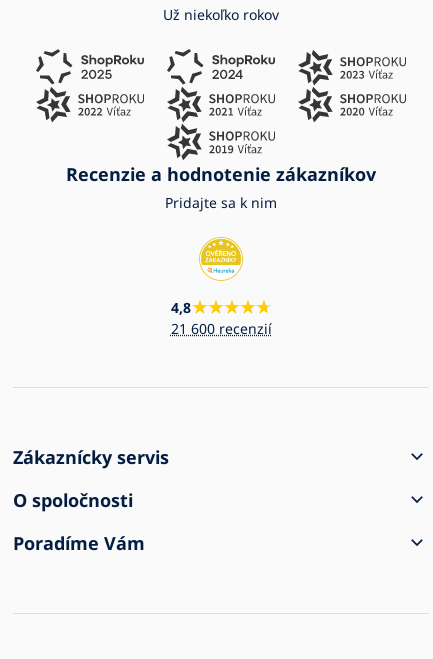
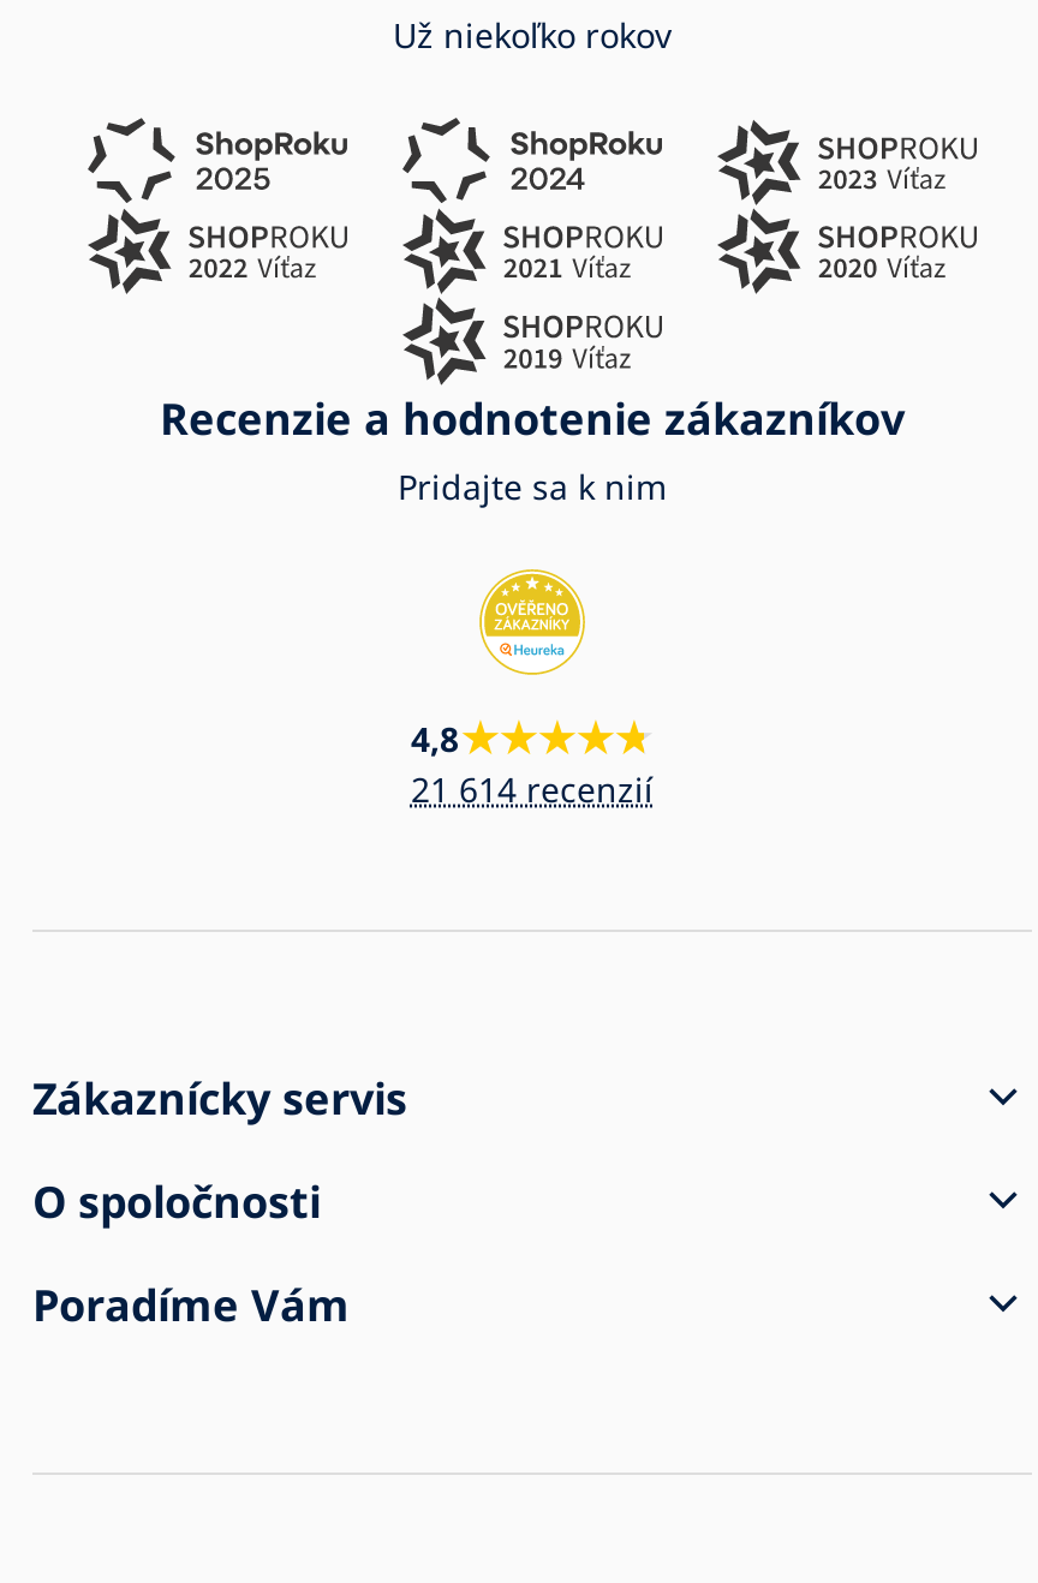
- 21 600 recenzií
+ 21 614 recenzií
